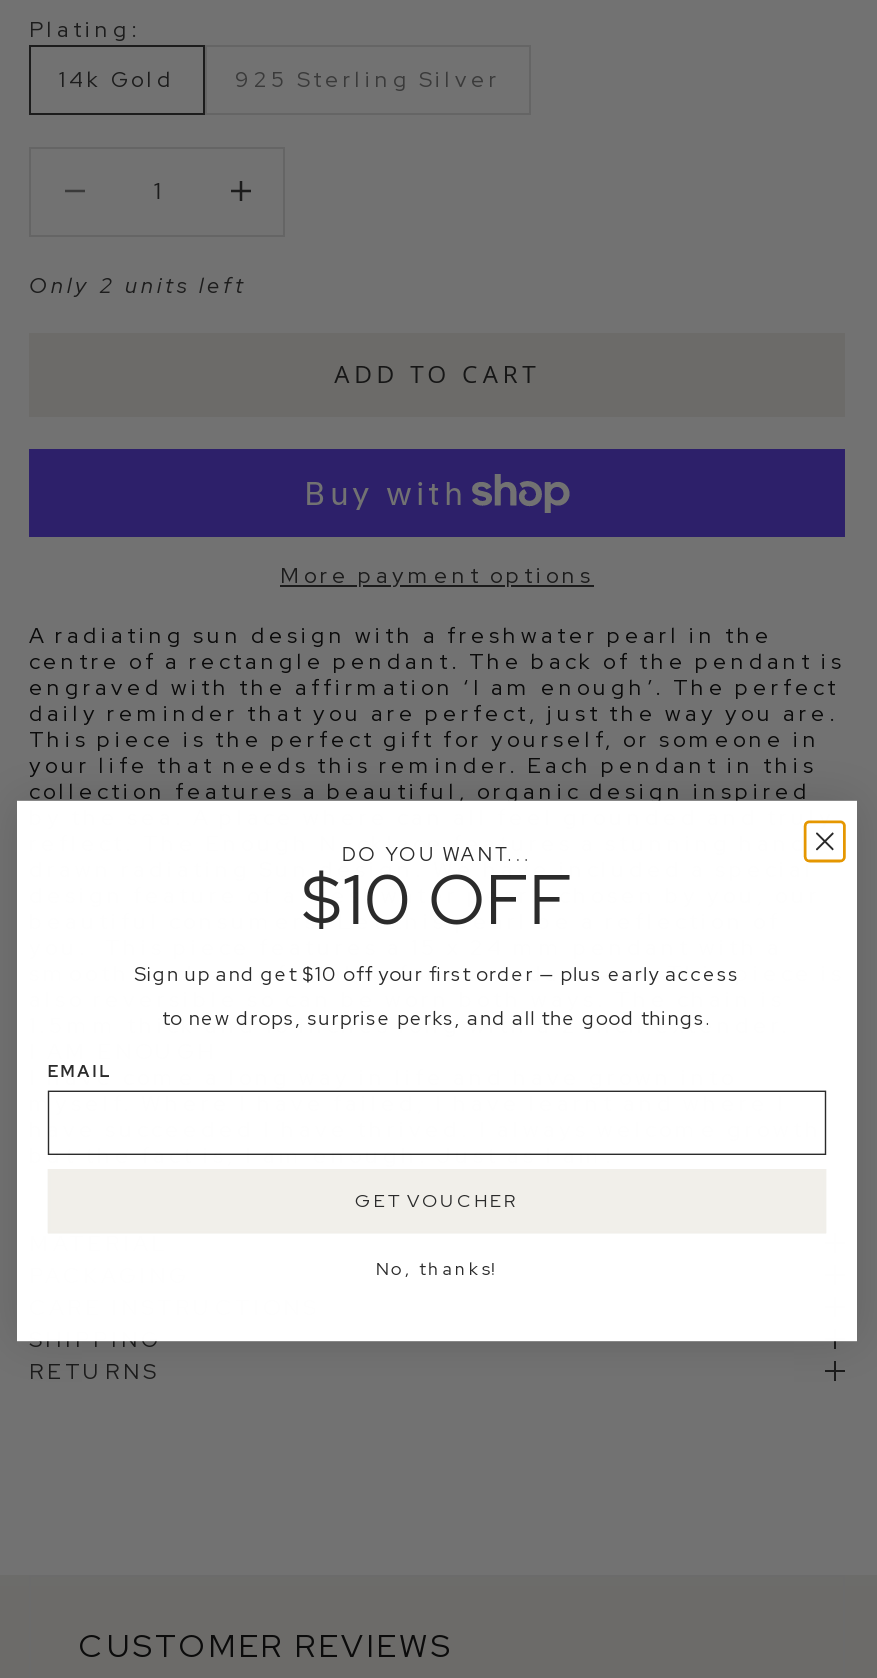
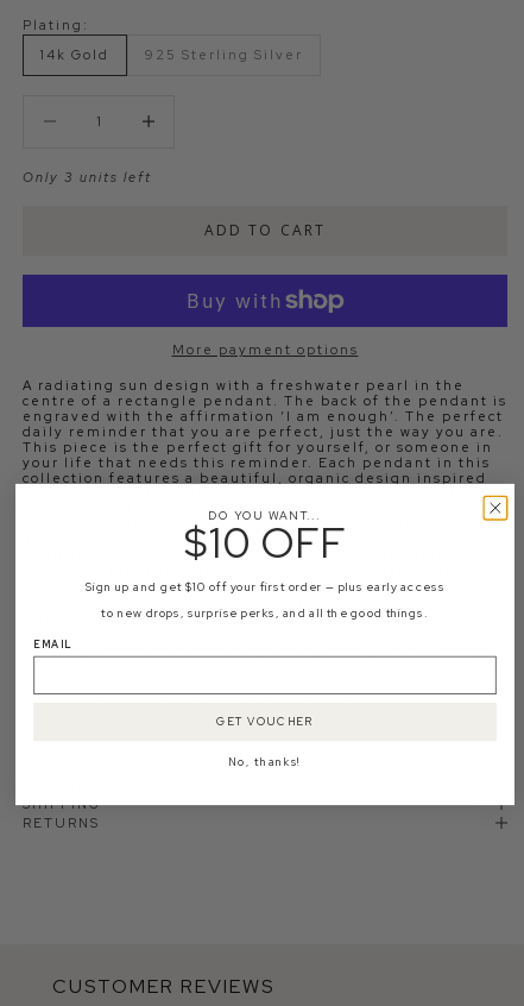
- Only 2 units left
+ Only 3 units left
